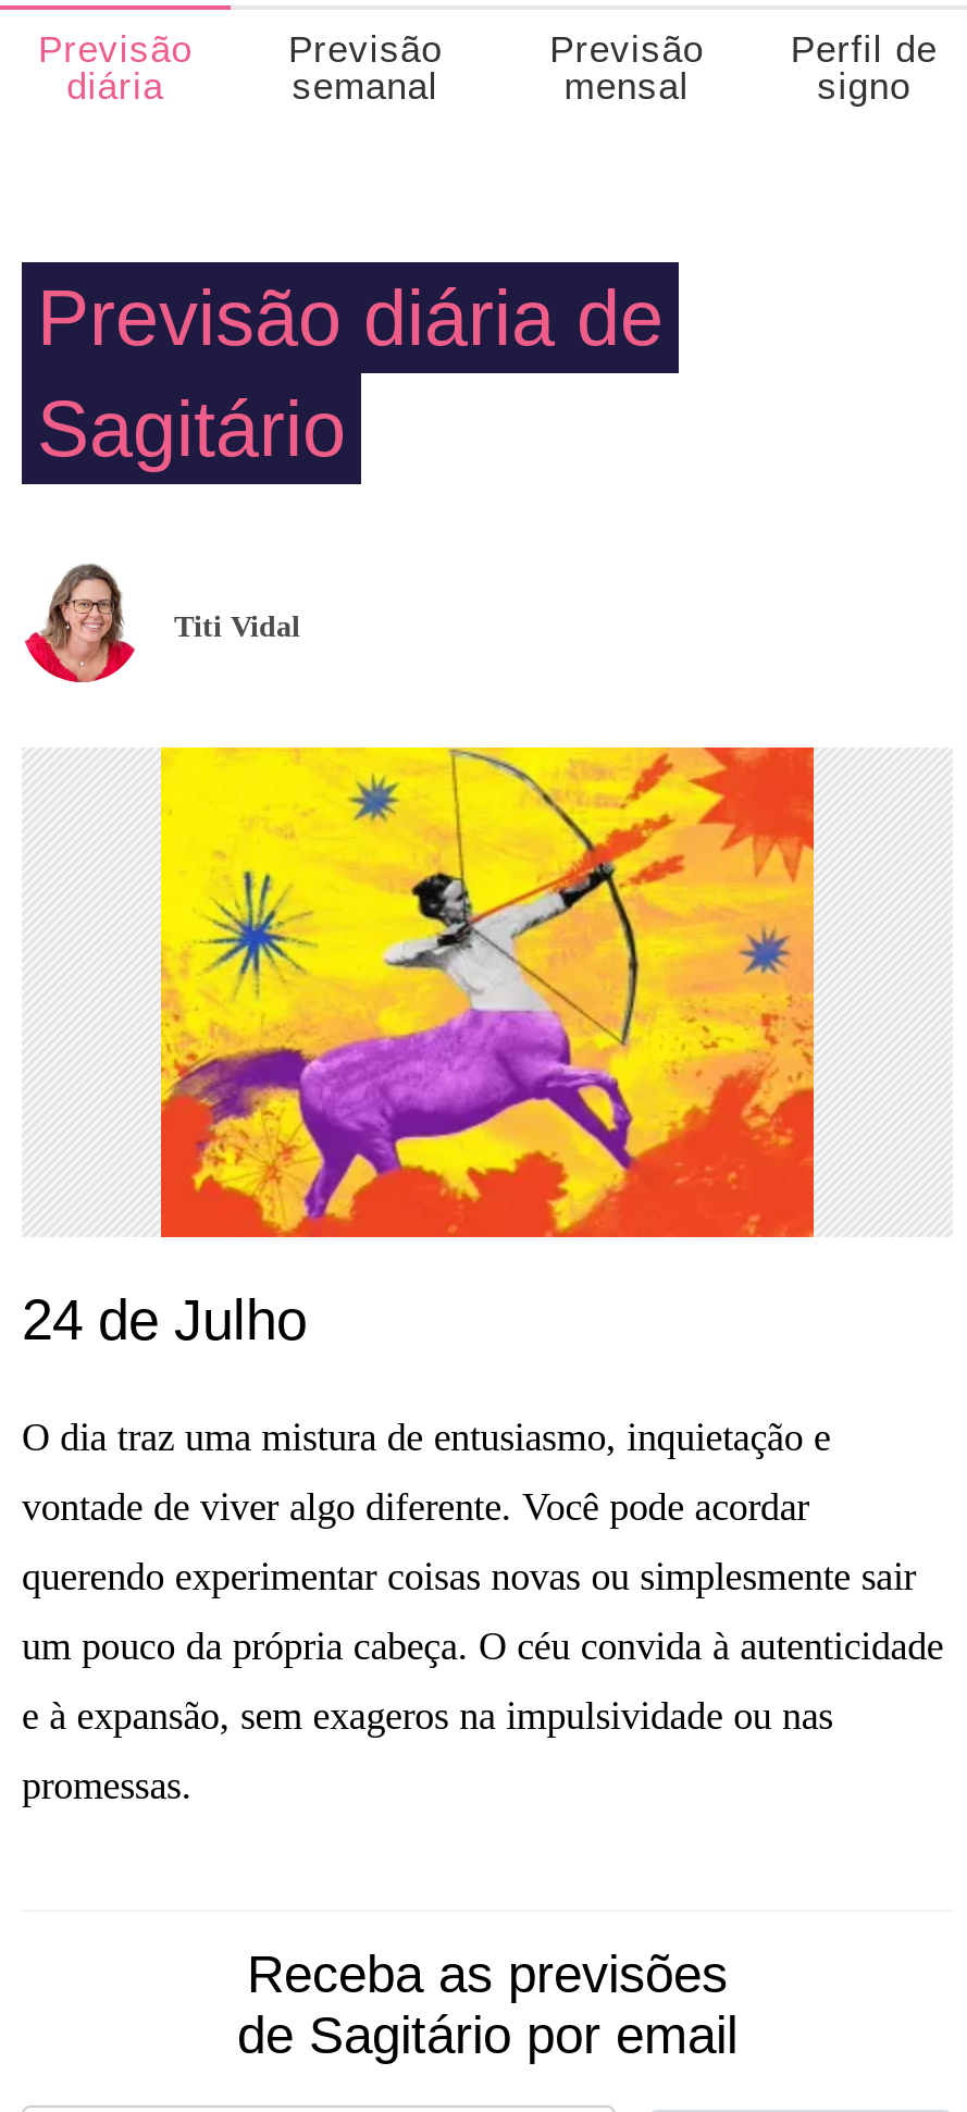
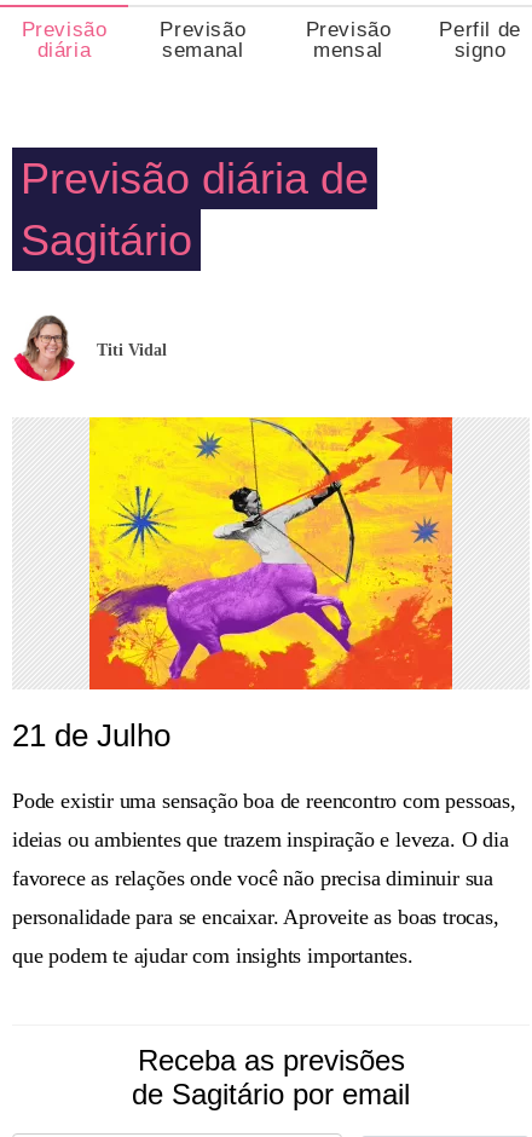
- 24 de Julho
- O dia traz uma mistura de entusiasmo, inquietação e
- vontade de viver algo diferente. Você pode acordar
- querendo experimentar coisas novas ou simplesmente sair
- um pouco da própria cabeça. O céu convida à autenticidade
- e à expansão, sem exageros na impulsividade ou nas
- promessas.
+ 21 de Julho
+ Pode existir uma sensação boa de reencontro com pessoas,
+ ideias ou ambientes que trazem inspiração e leveza. O dia
+ favorece as relações onde você não precisa diminuir sua
+ personalidade para se encaixar. Aproveite as boas trocas,
+ que podem te ajudar com insights importantes.
